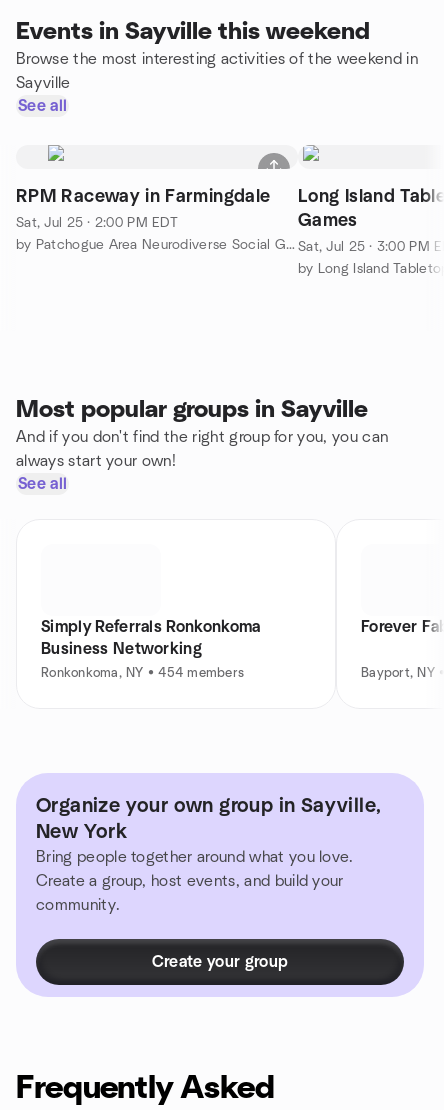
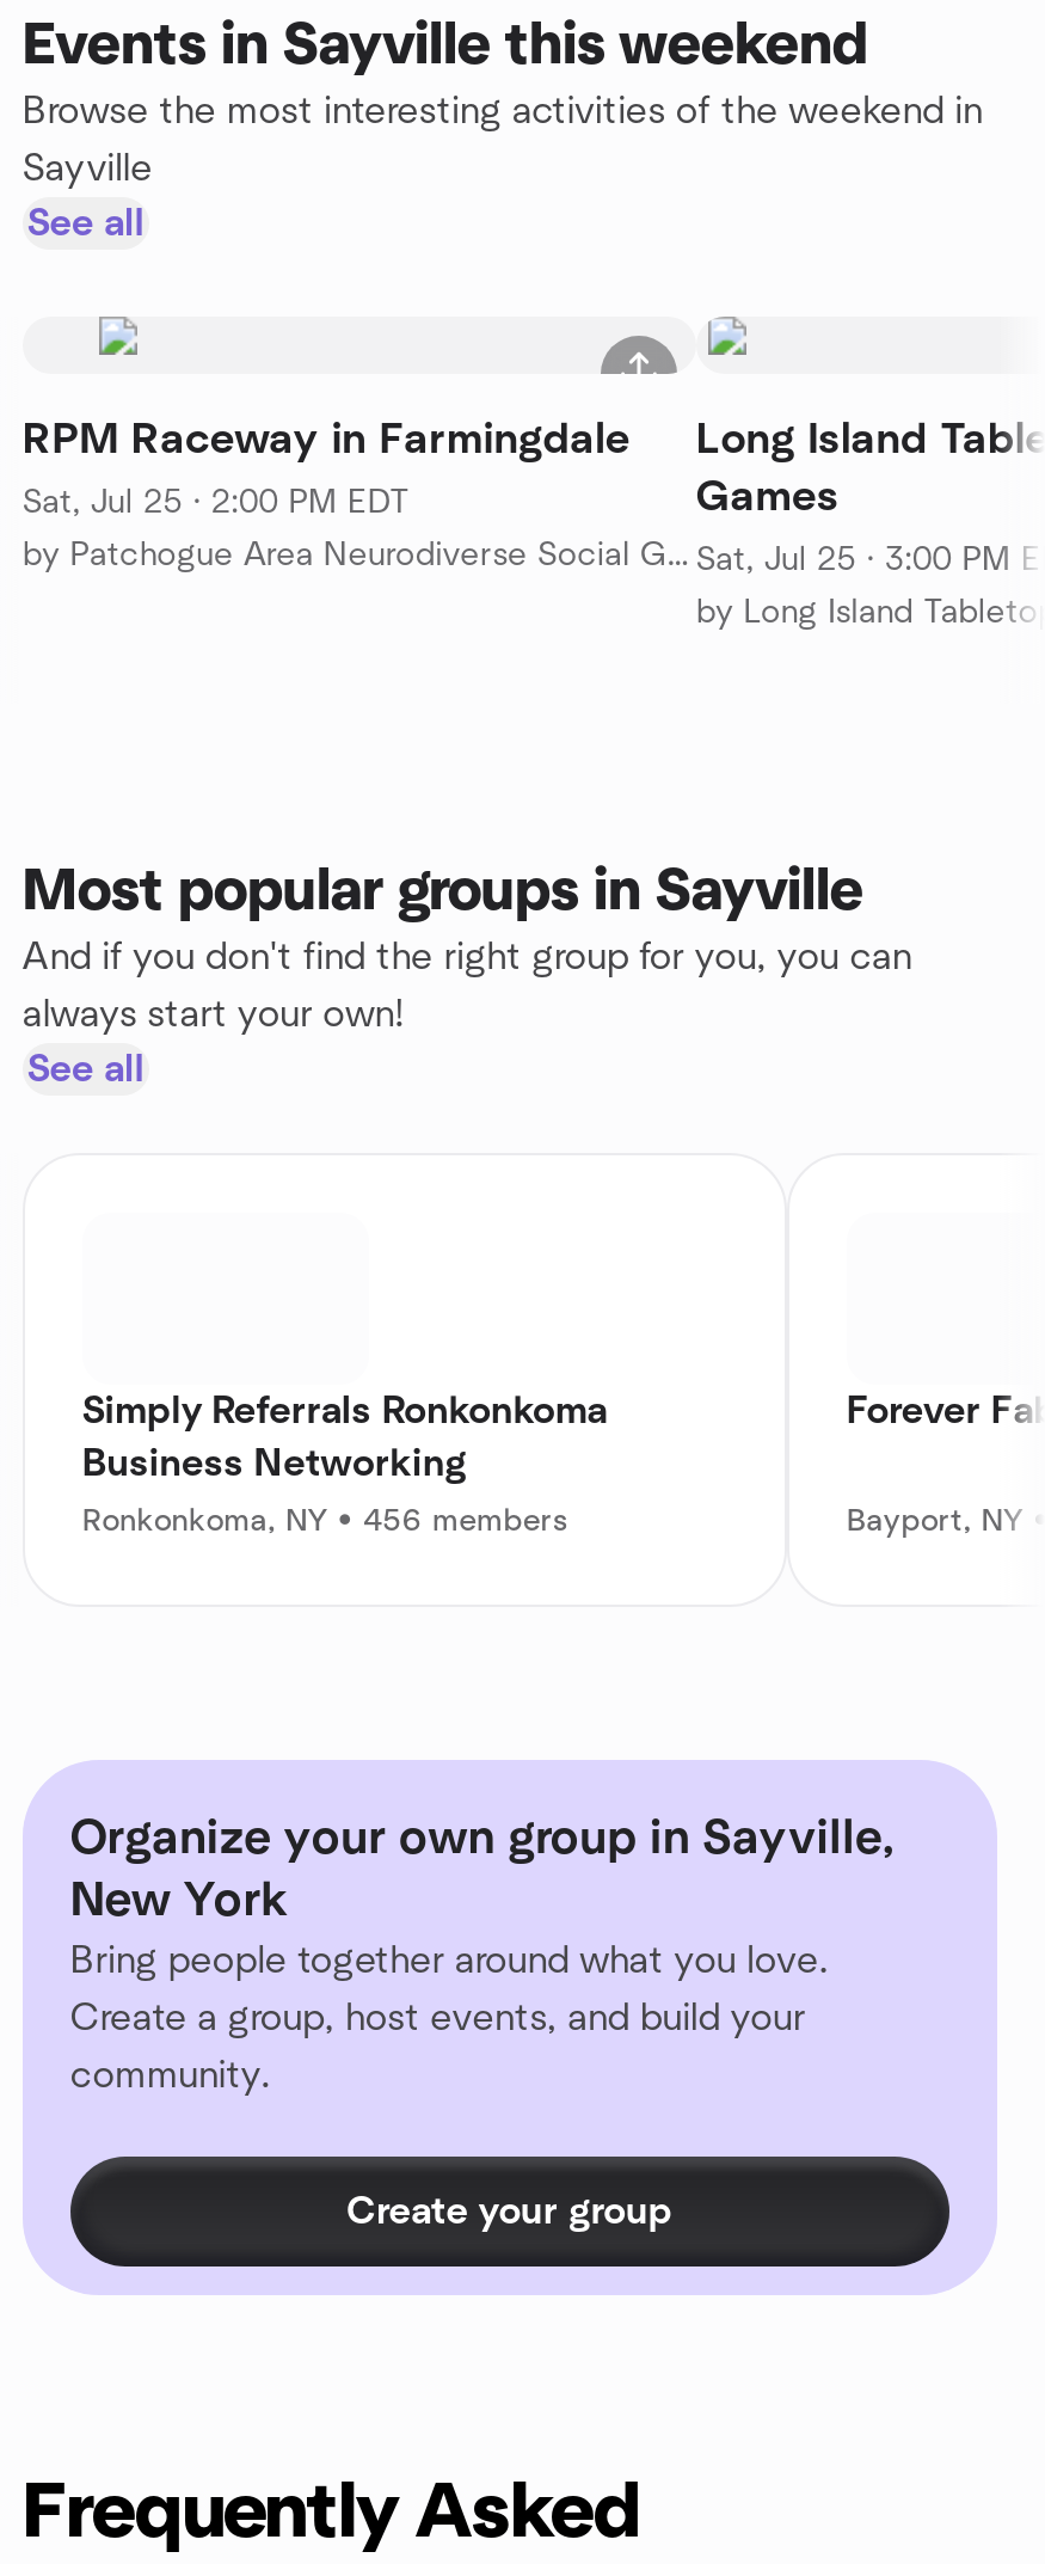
- Ronkonkoma, NY • 454 members
+ Ronkonkoma, NY • 456 members
